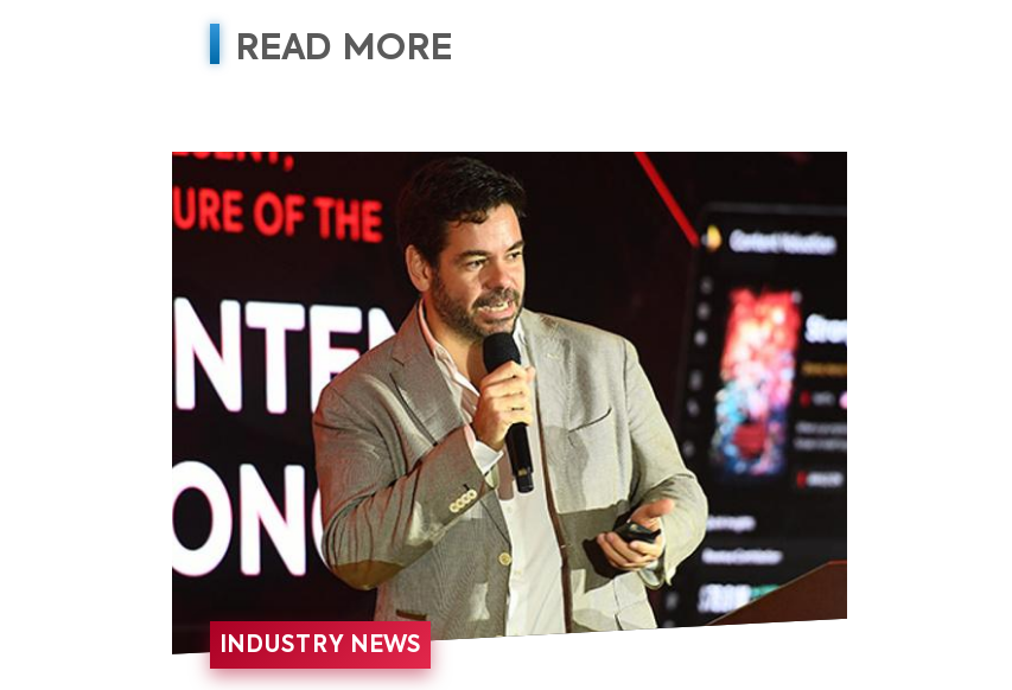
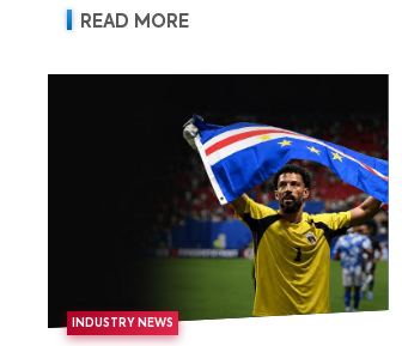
- [image]
+ [image]
